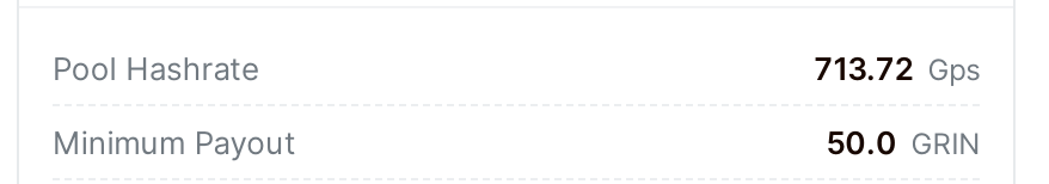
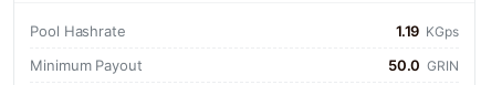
- 713.72 Gps
+ 1.19 KGps
